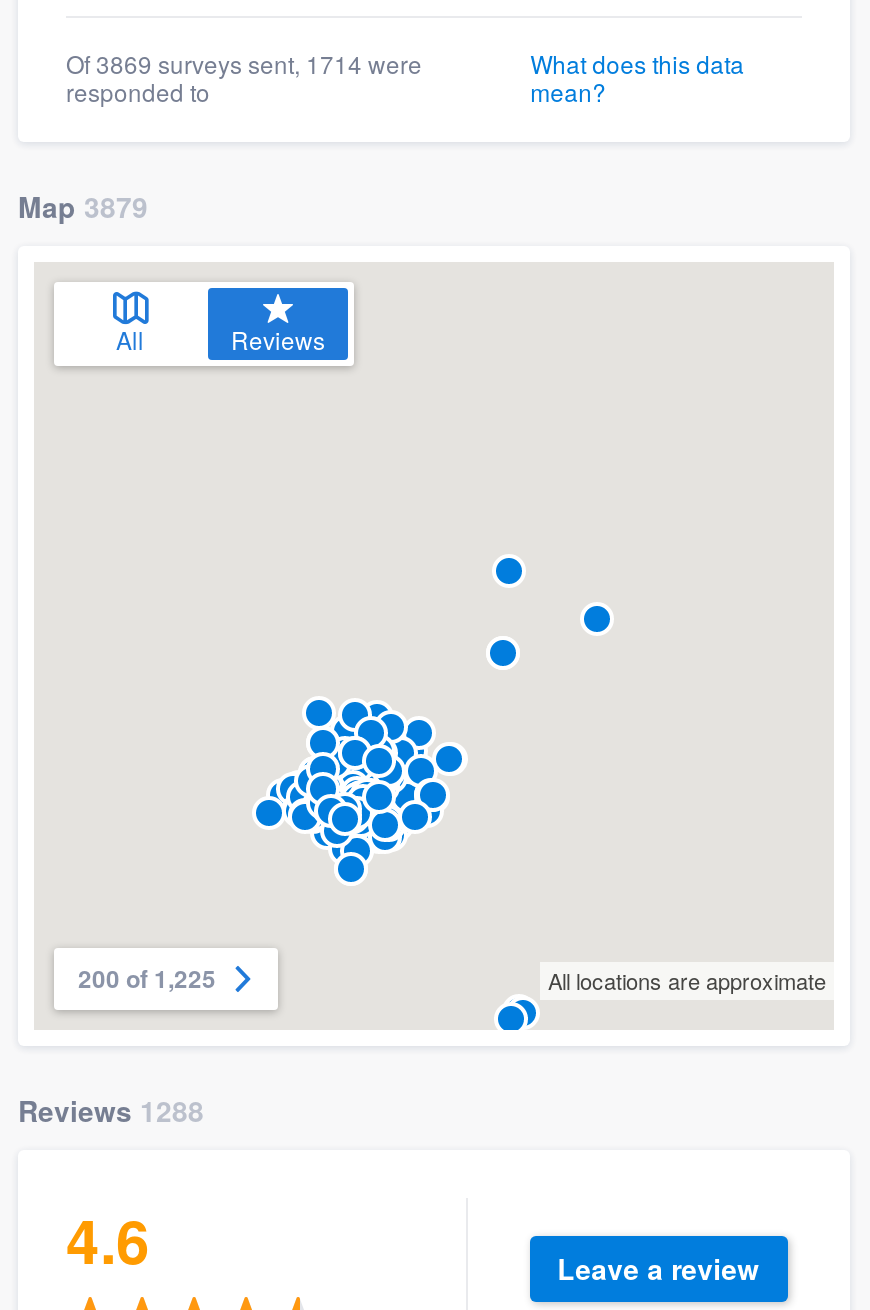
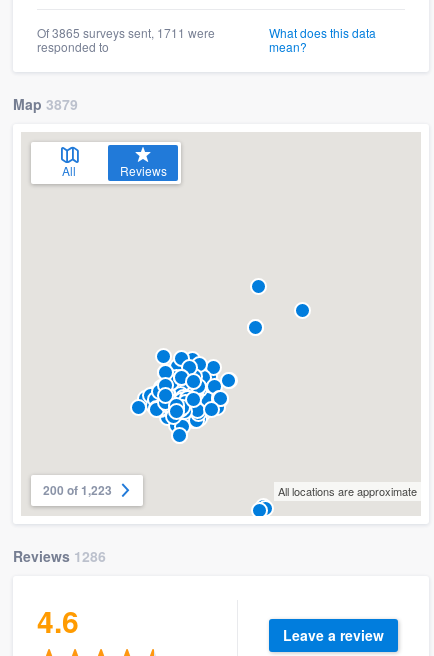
- Of 3869 surveys sent, 1714 were
+ Of 3865 surveys sent, 1711 were

- 200 of 1,225
+ 200 of 1,223

- Reviews 1288
+ Reviews 1286
